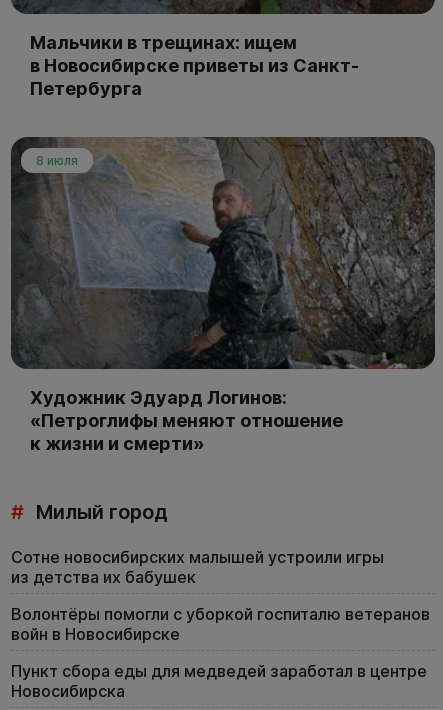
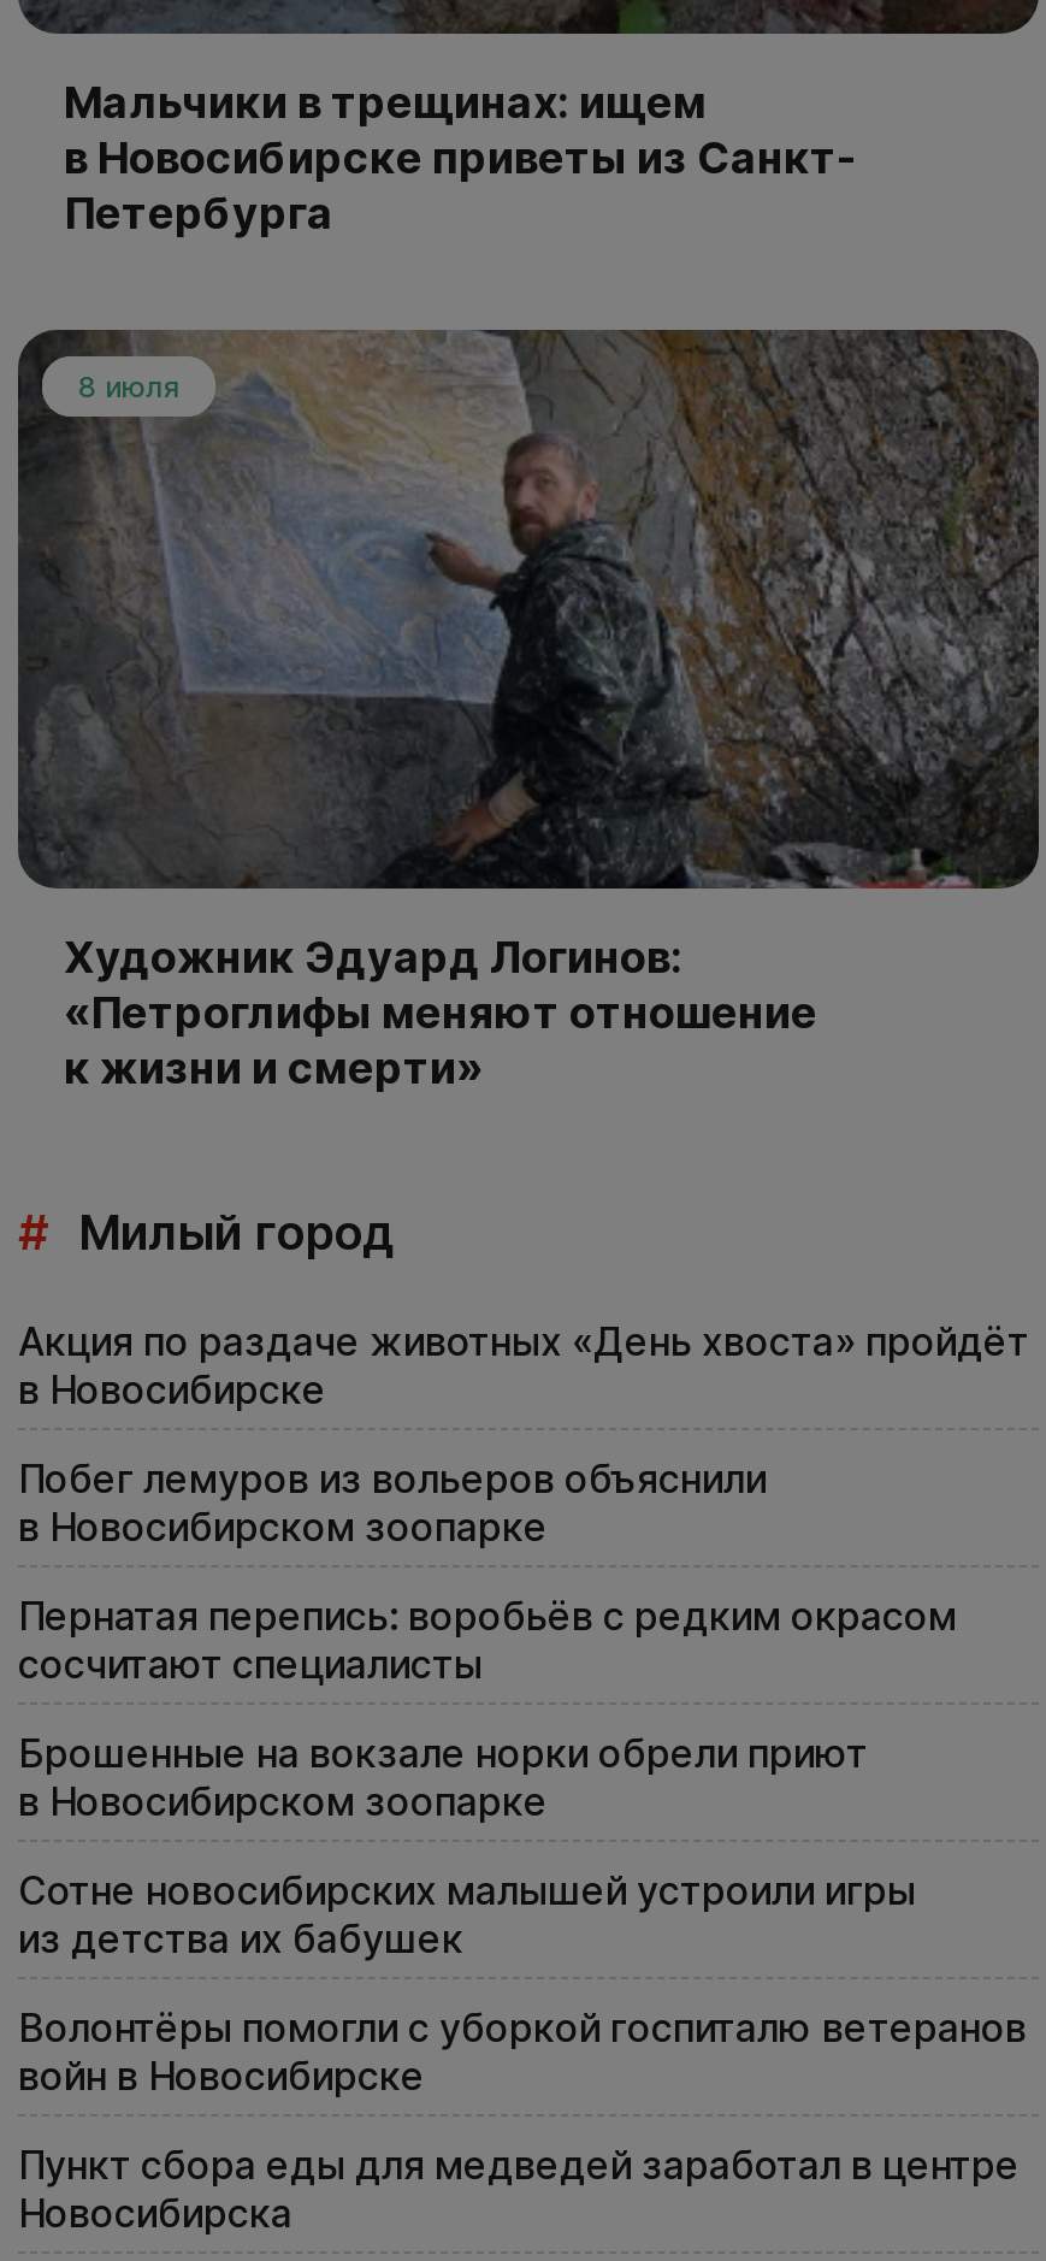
+ Акция по раздаче животных «День хвоста» пройдёт
+ в Новосибирске
+ Побег лемуров из вольеров объяснили
+ в Новосибирском зоопарке
+ Пернатая перепись: воробьёв с редким окрасом
+ сосчитают специалисты
+ Брошенные на вокзале норки обрели приют
+ в Новосибирском зоопарке
